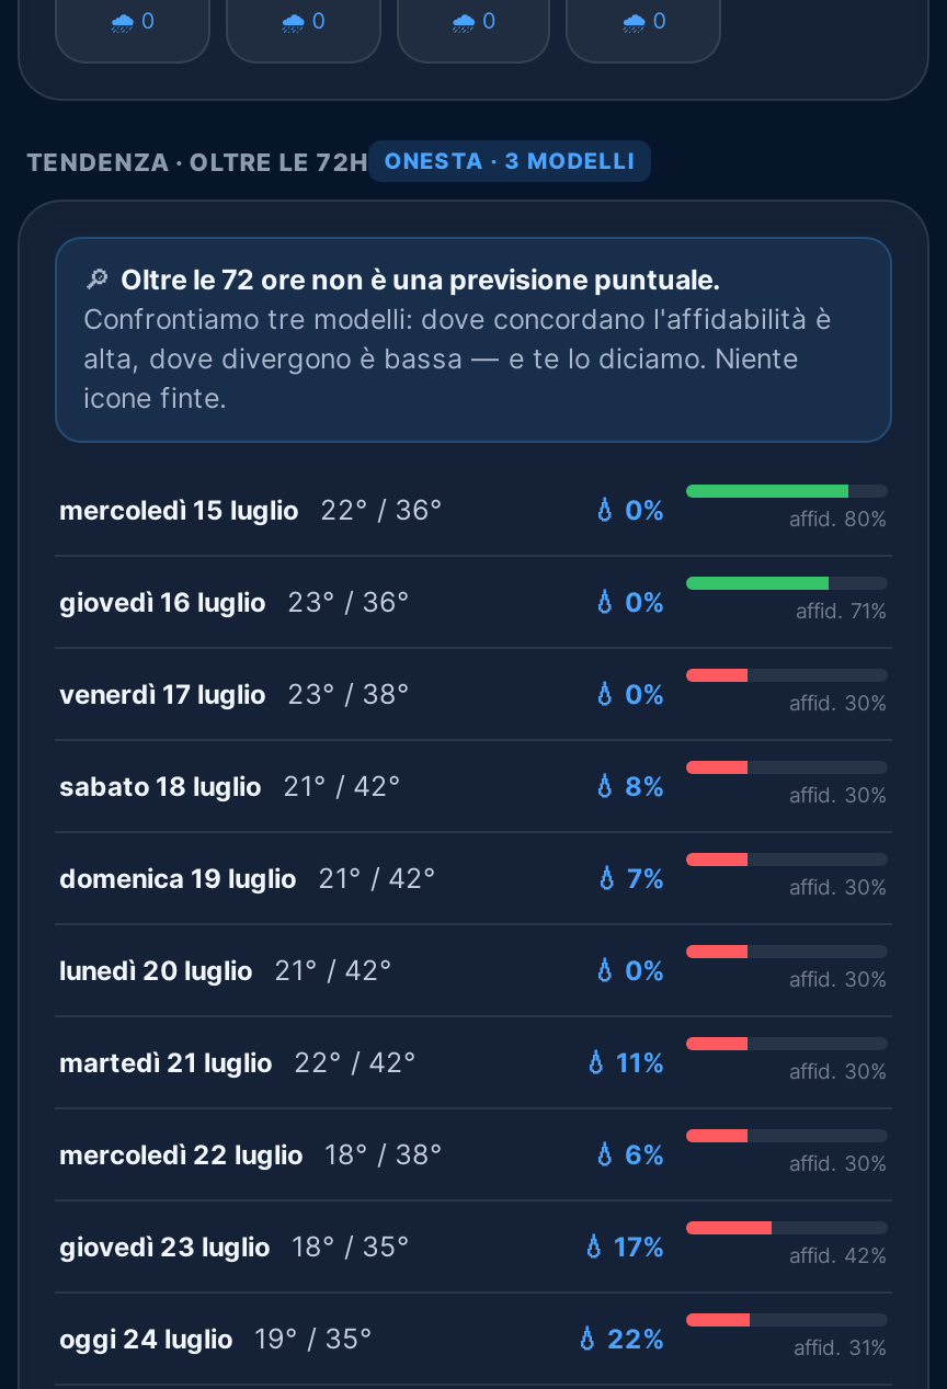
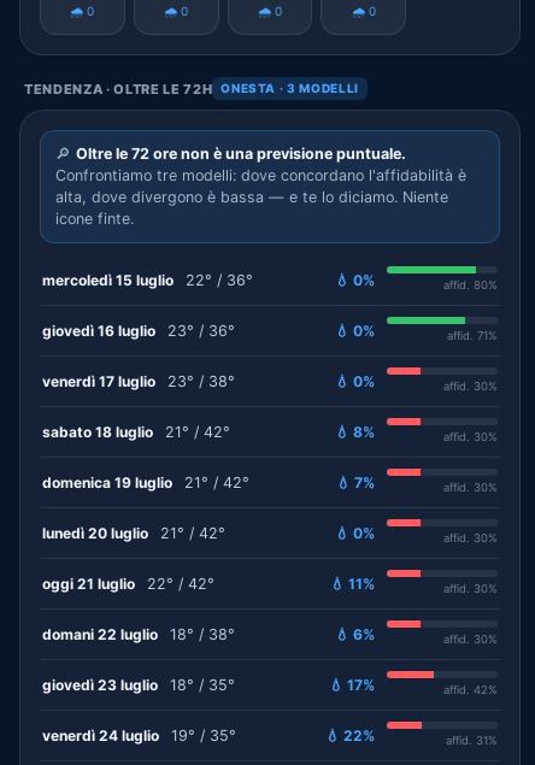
- martedì 21 luglio
+ oggi 21 luglio

- mercoledì 22 luglio
+ domani 22 luglio

- oggi 24 luglio
+ venerdì 24 luglio
